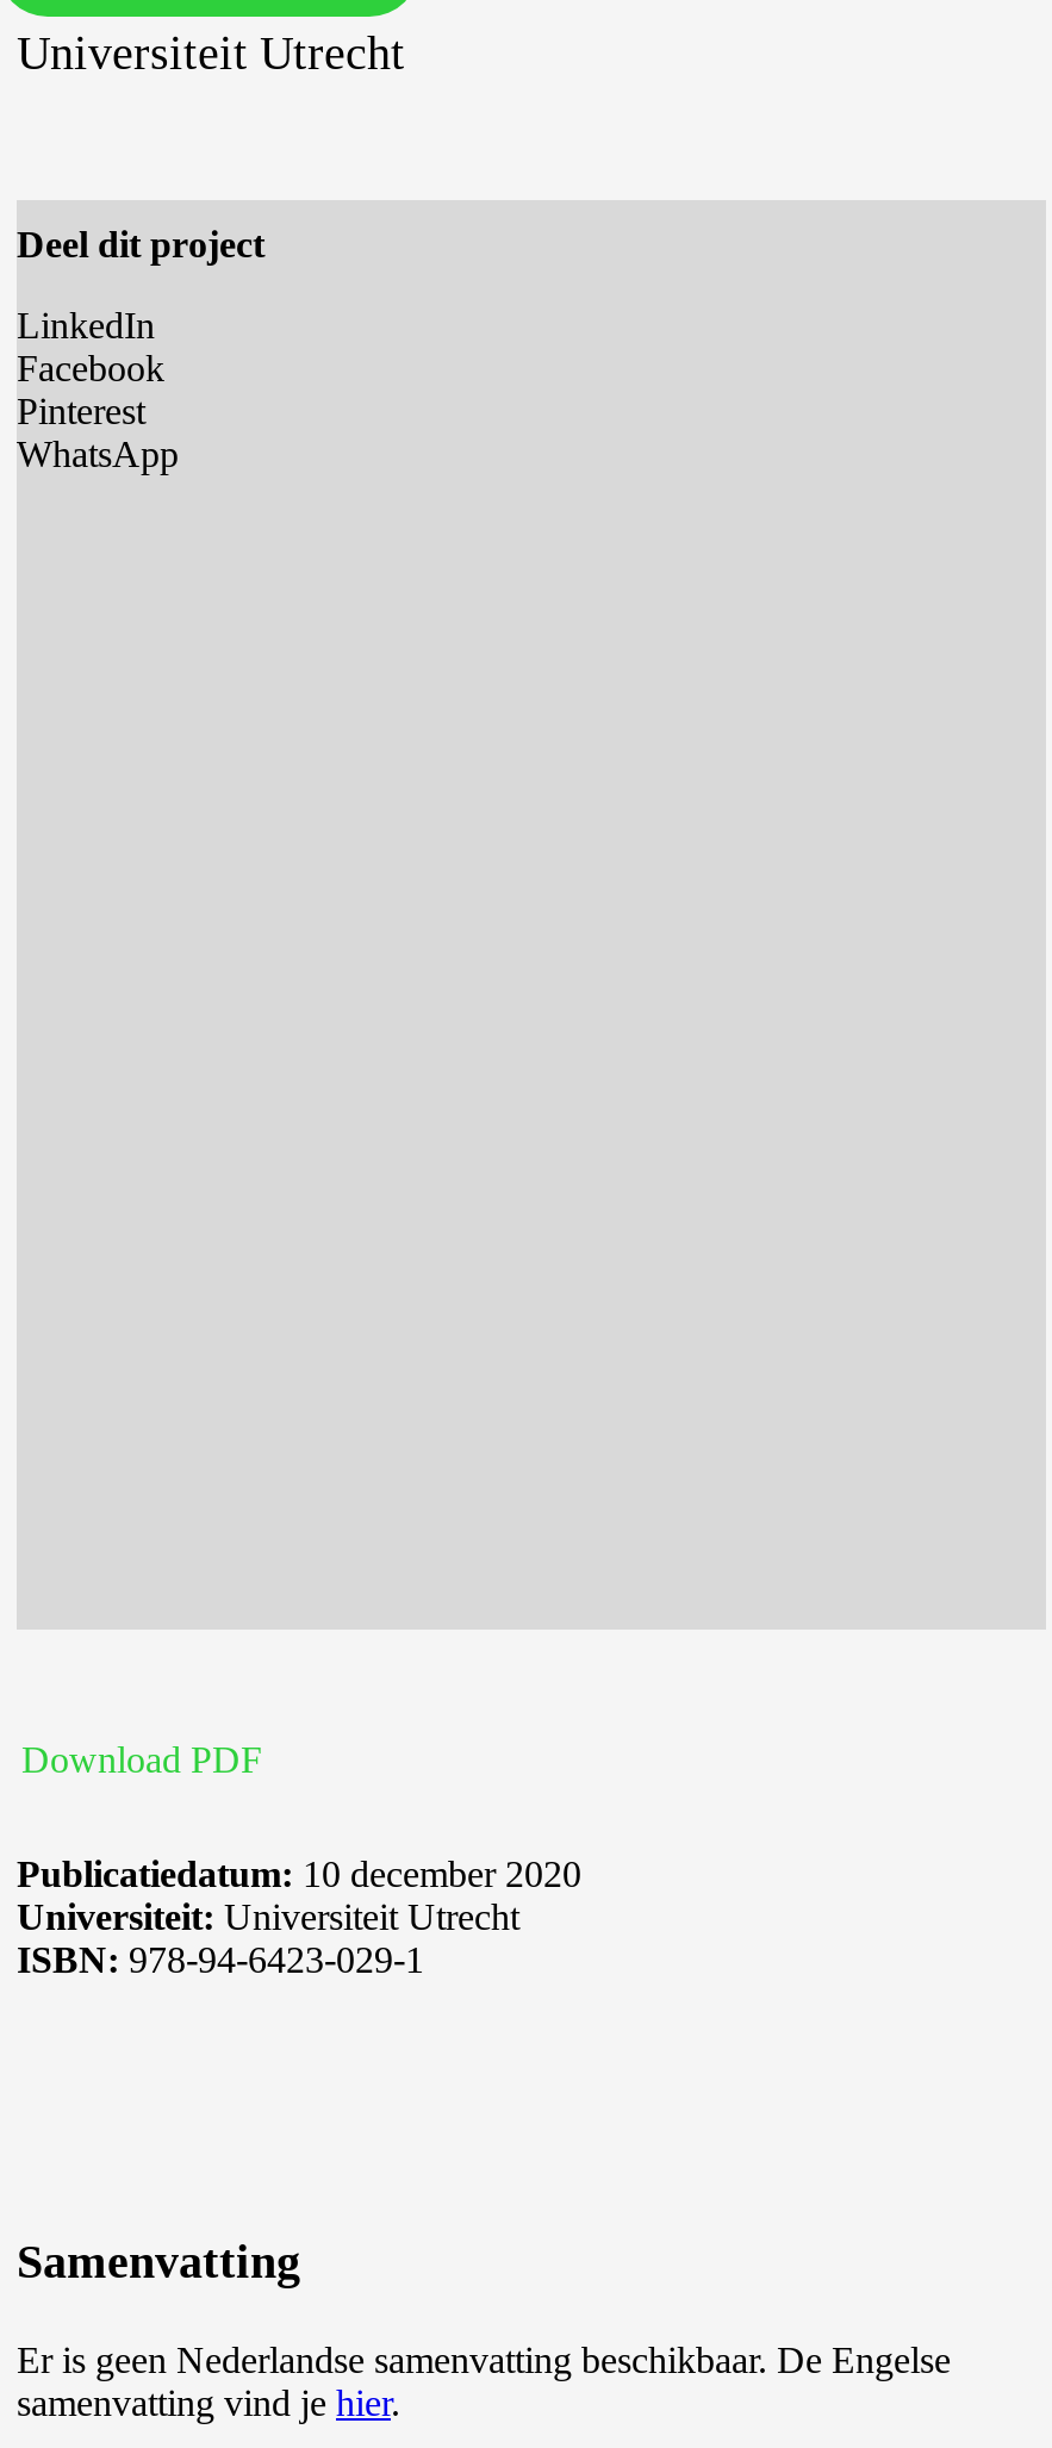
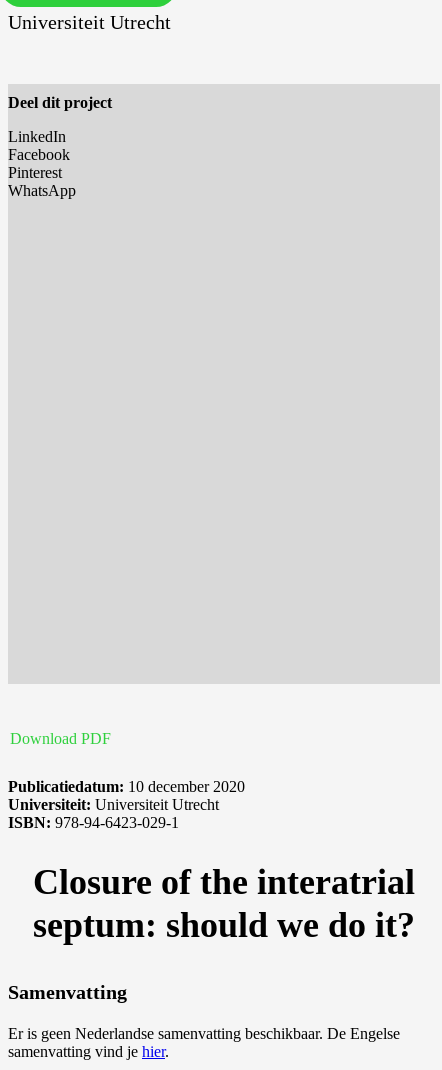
+ Closure of the interatrial
+ septum: should we do it?
